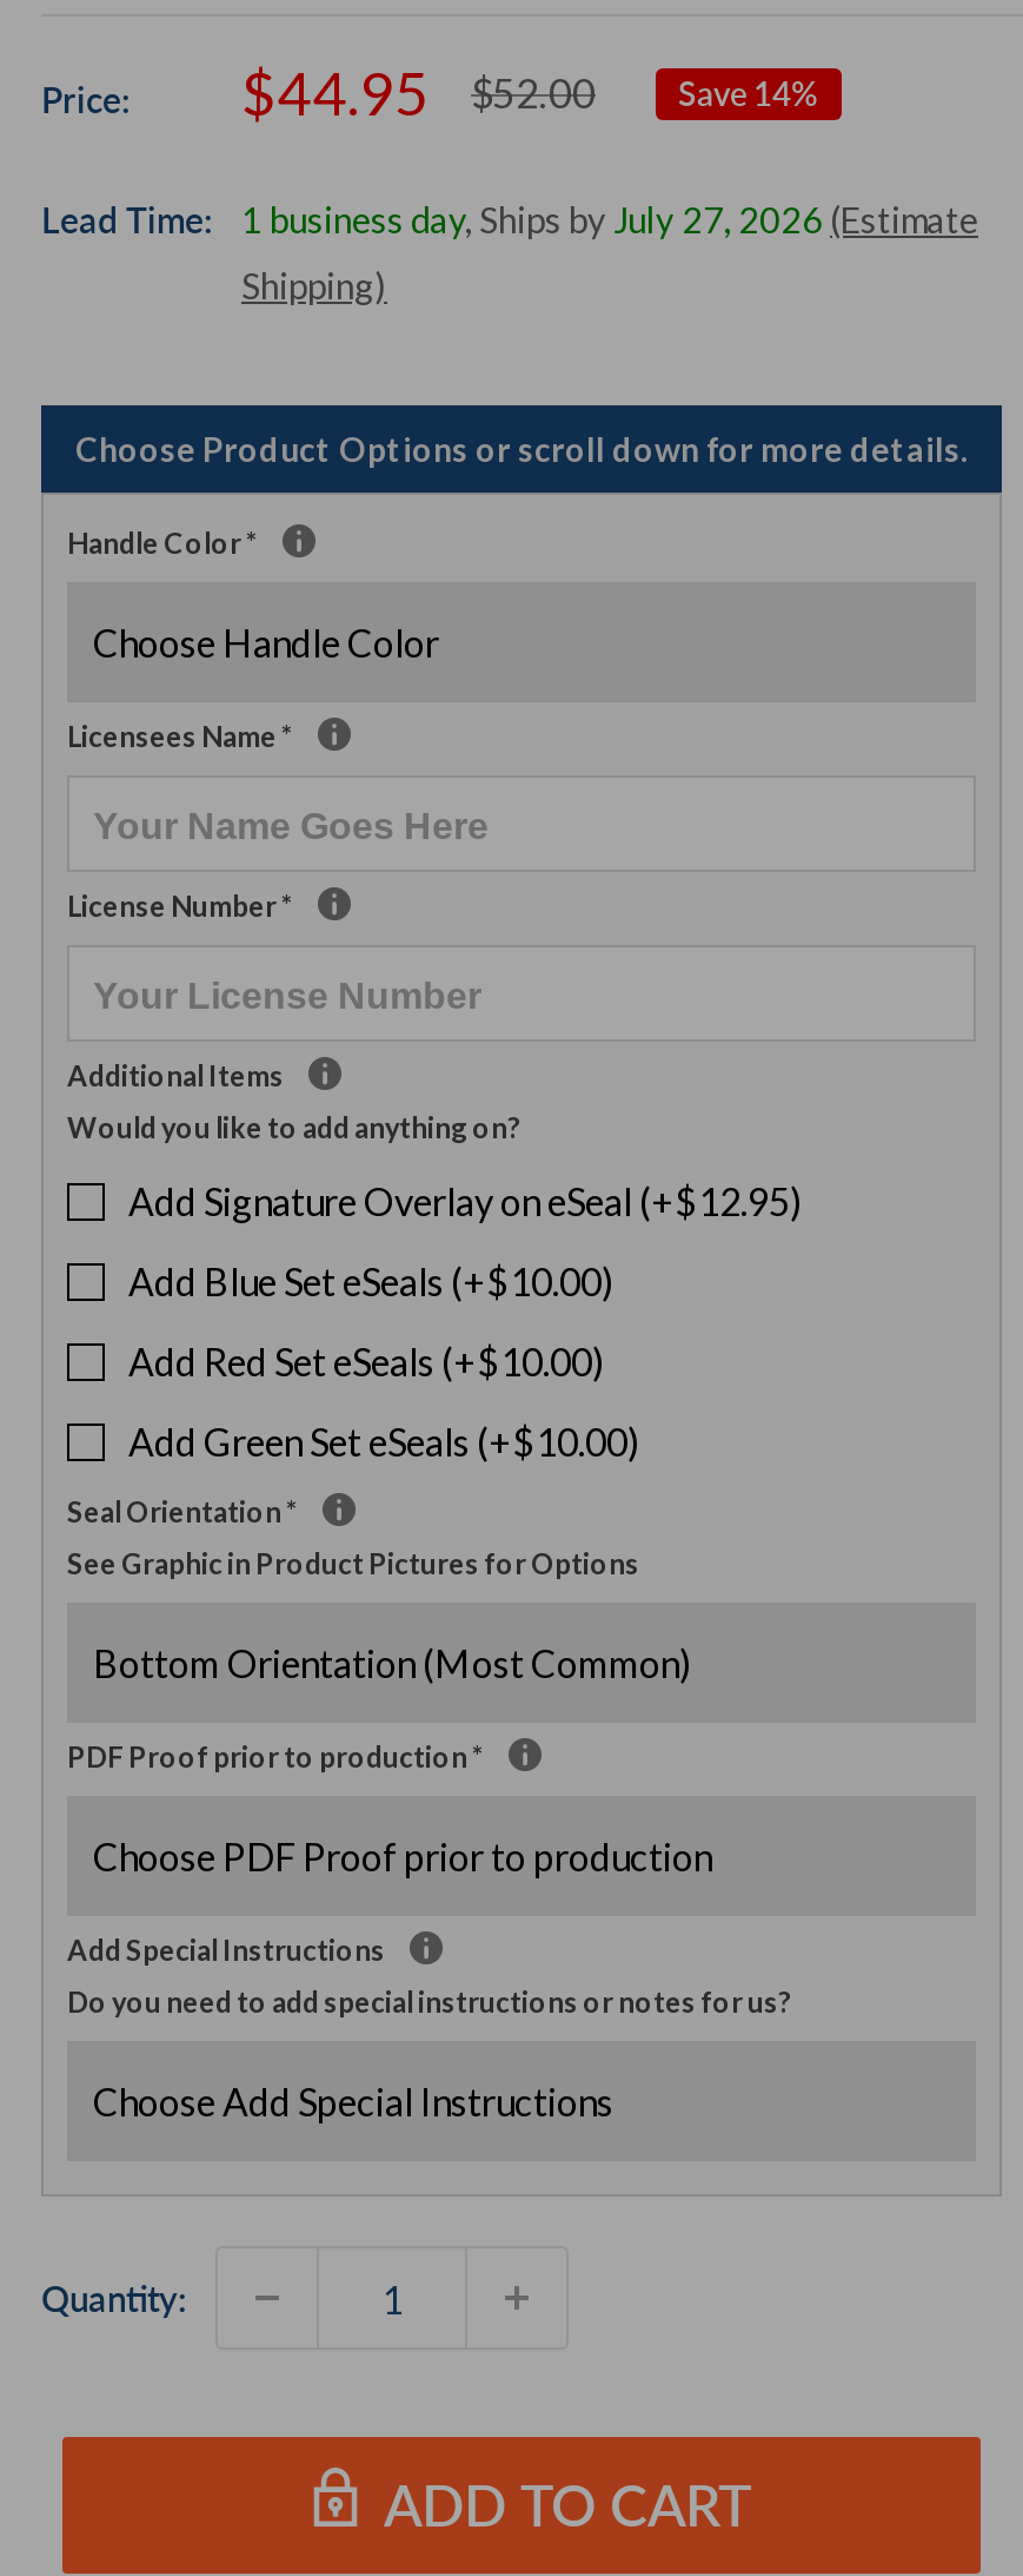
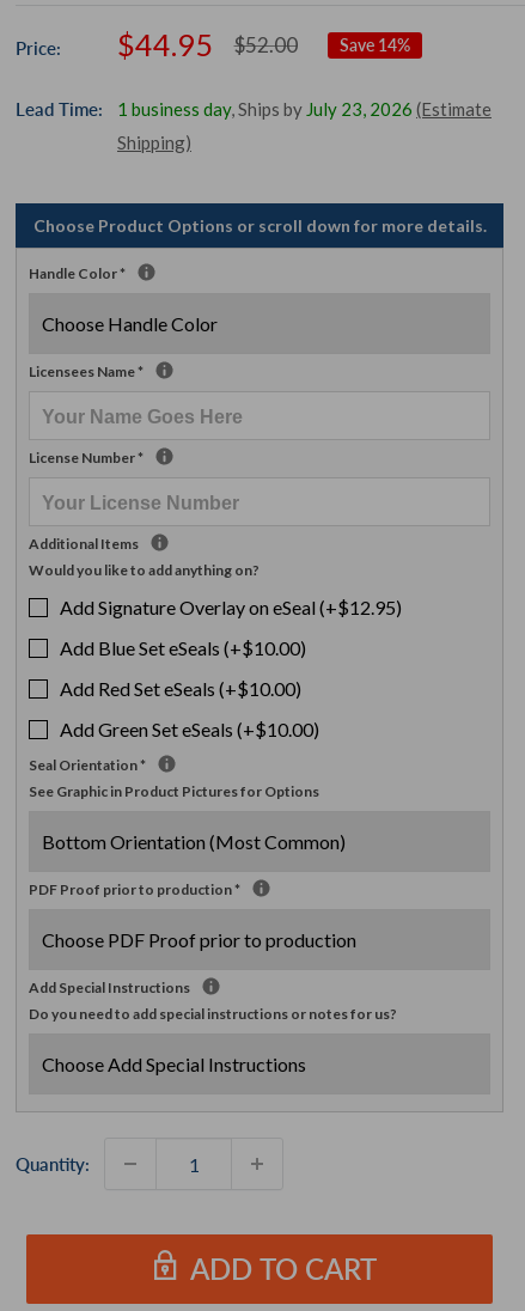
- 1 business day, Ships by July 27, 2026 (Estimate
+ 1 business day, Ships by July 23, 2026 (Estimate
